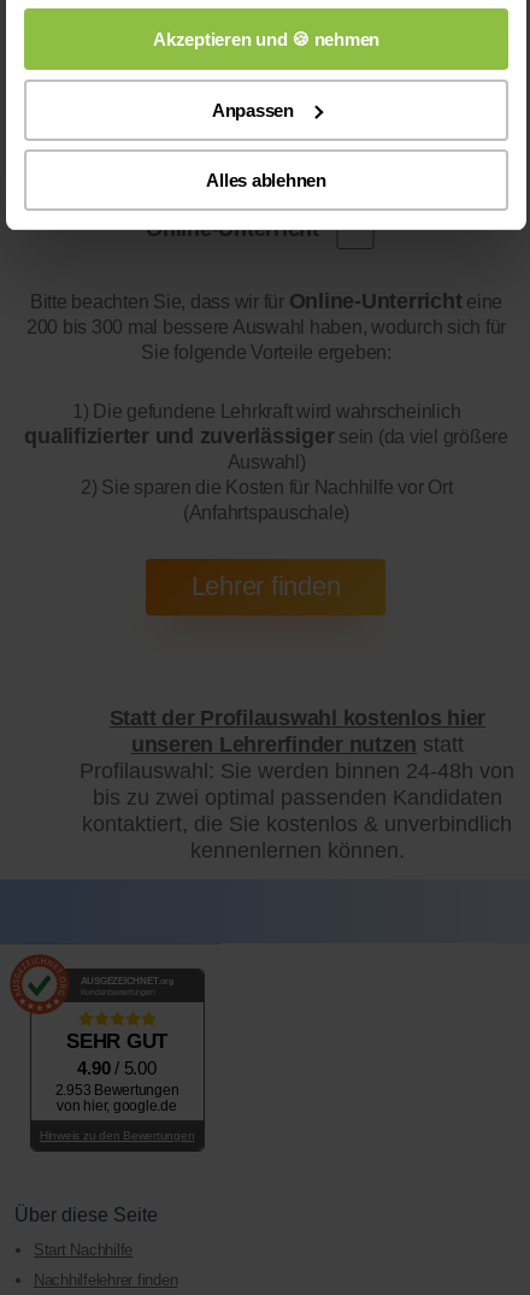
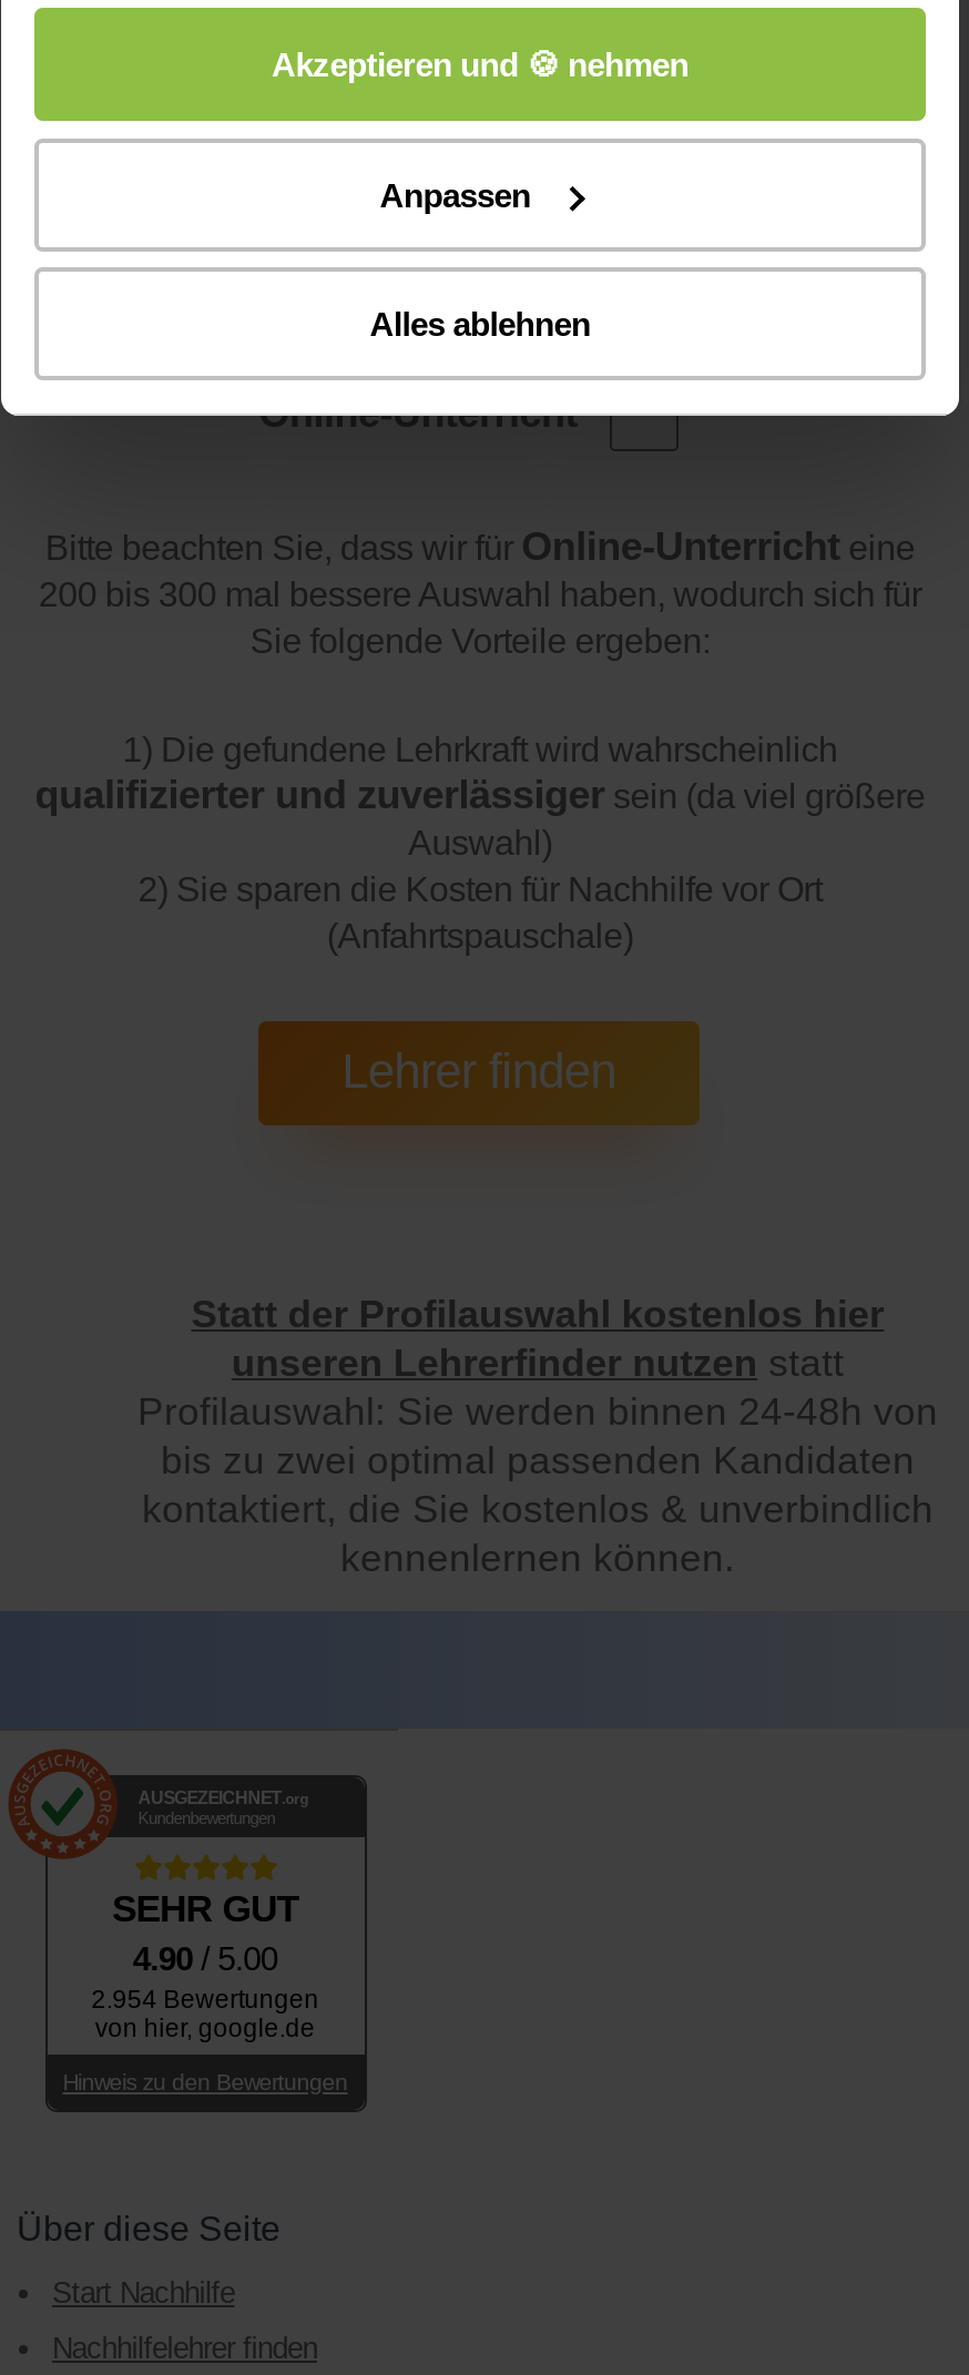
- 2.953 Bewertungen
+ 2.954 Bewertungen
